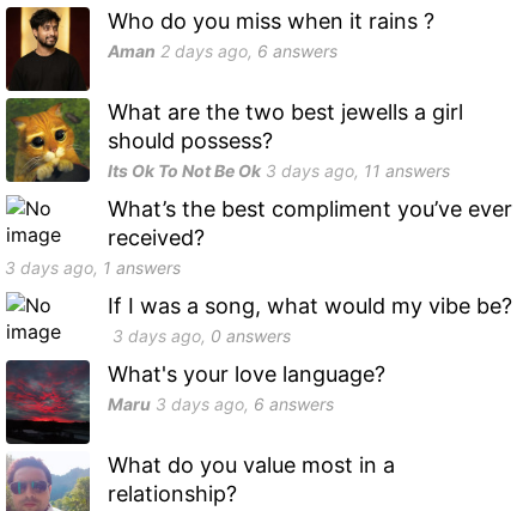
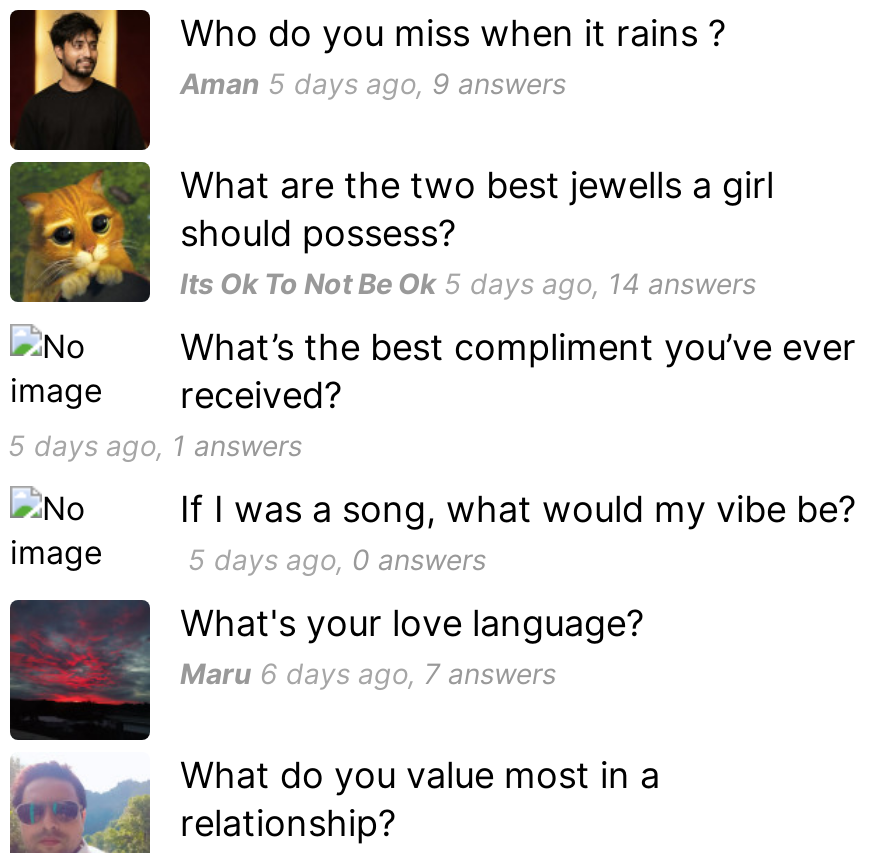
- Aman 2 days ago, 6 answers
+ Aman 5 days ago, 9 answers

- Its Ok To Not Be Ok 3 days ago, 11 answers
+ Its Ok To Not Be Ok 5 days ago, 14 answers

- 3 days ago, 1 answers
+ 5 days ago, 1 answers

- 3 days ago, 0 answers
+ 5 days ago, 0 answers

- Maru 3 days ago, 6 answers
+ Maru 6 days ago, 7 answers
